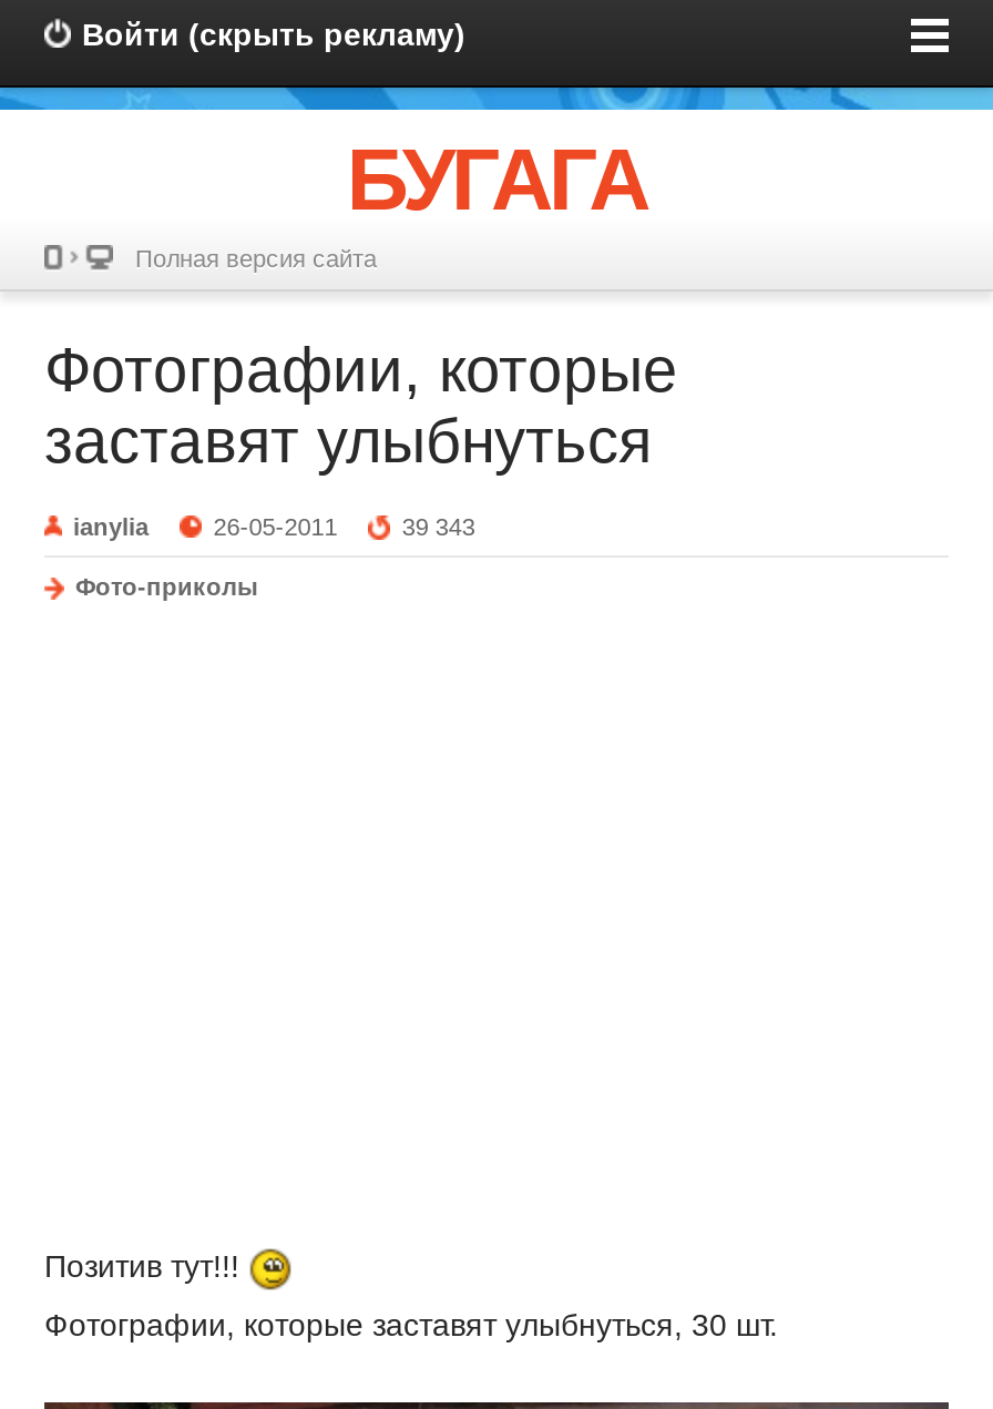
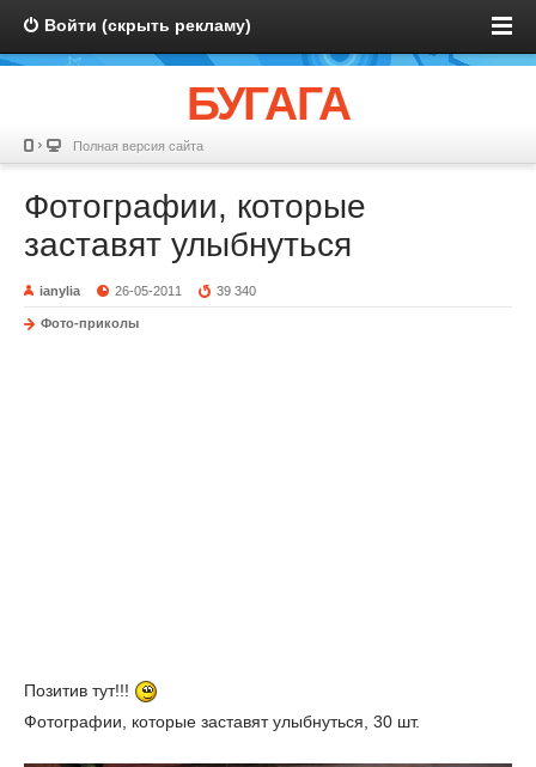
- 39 343
+ 39 340
